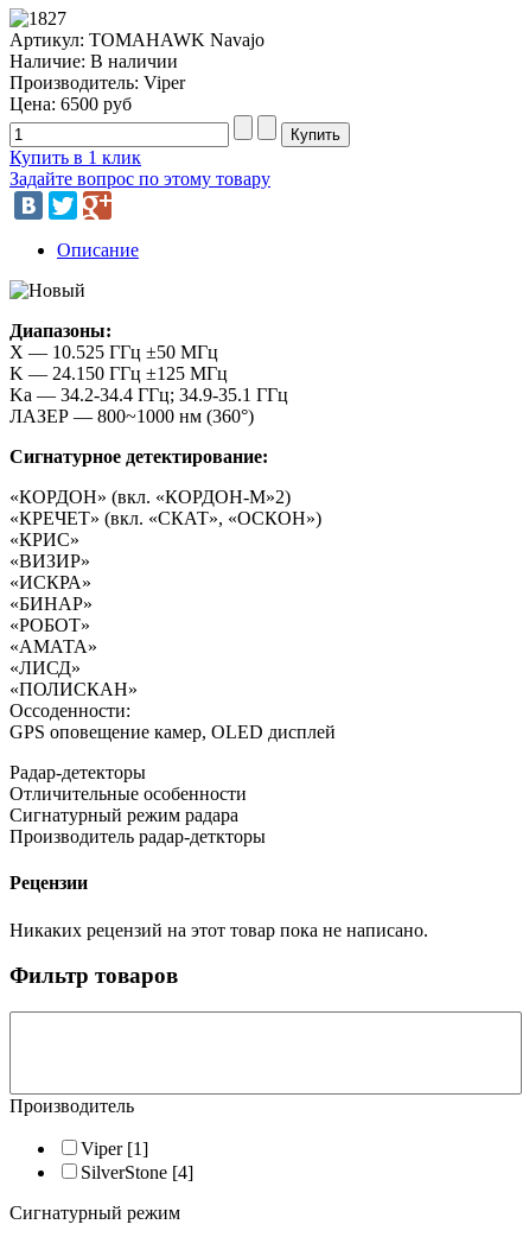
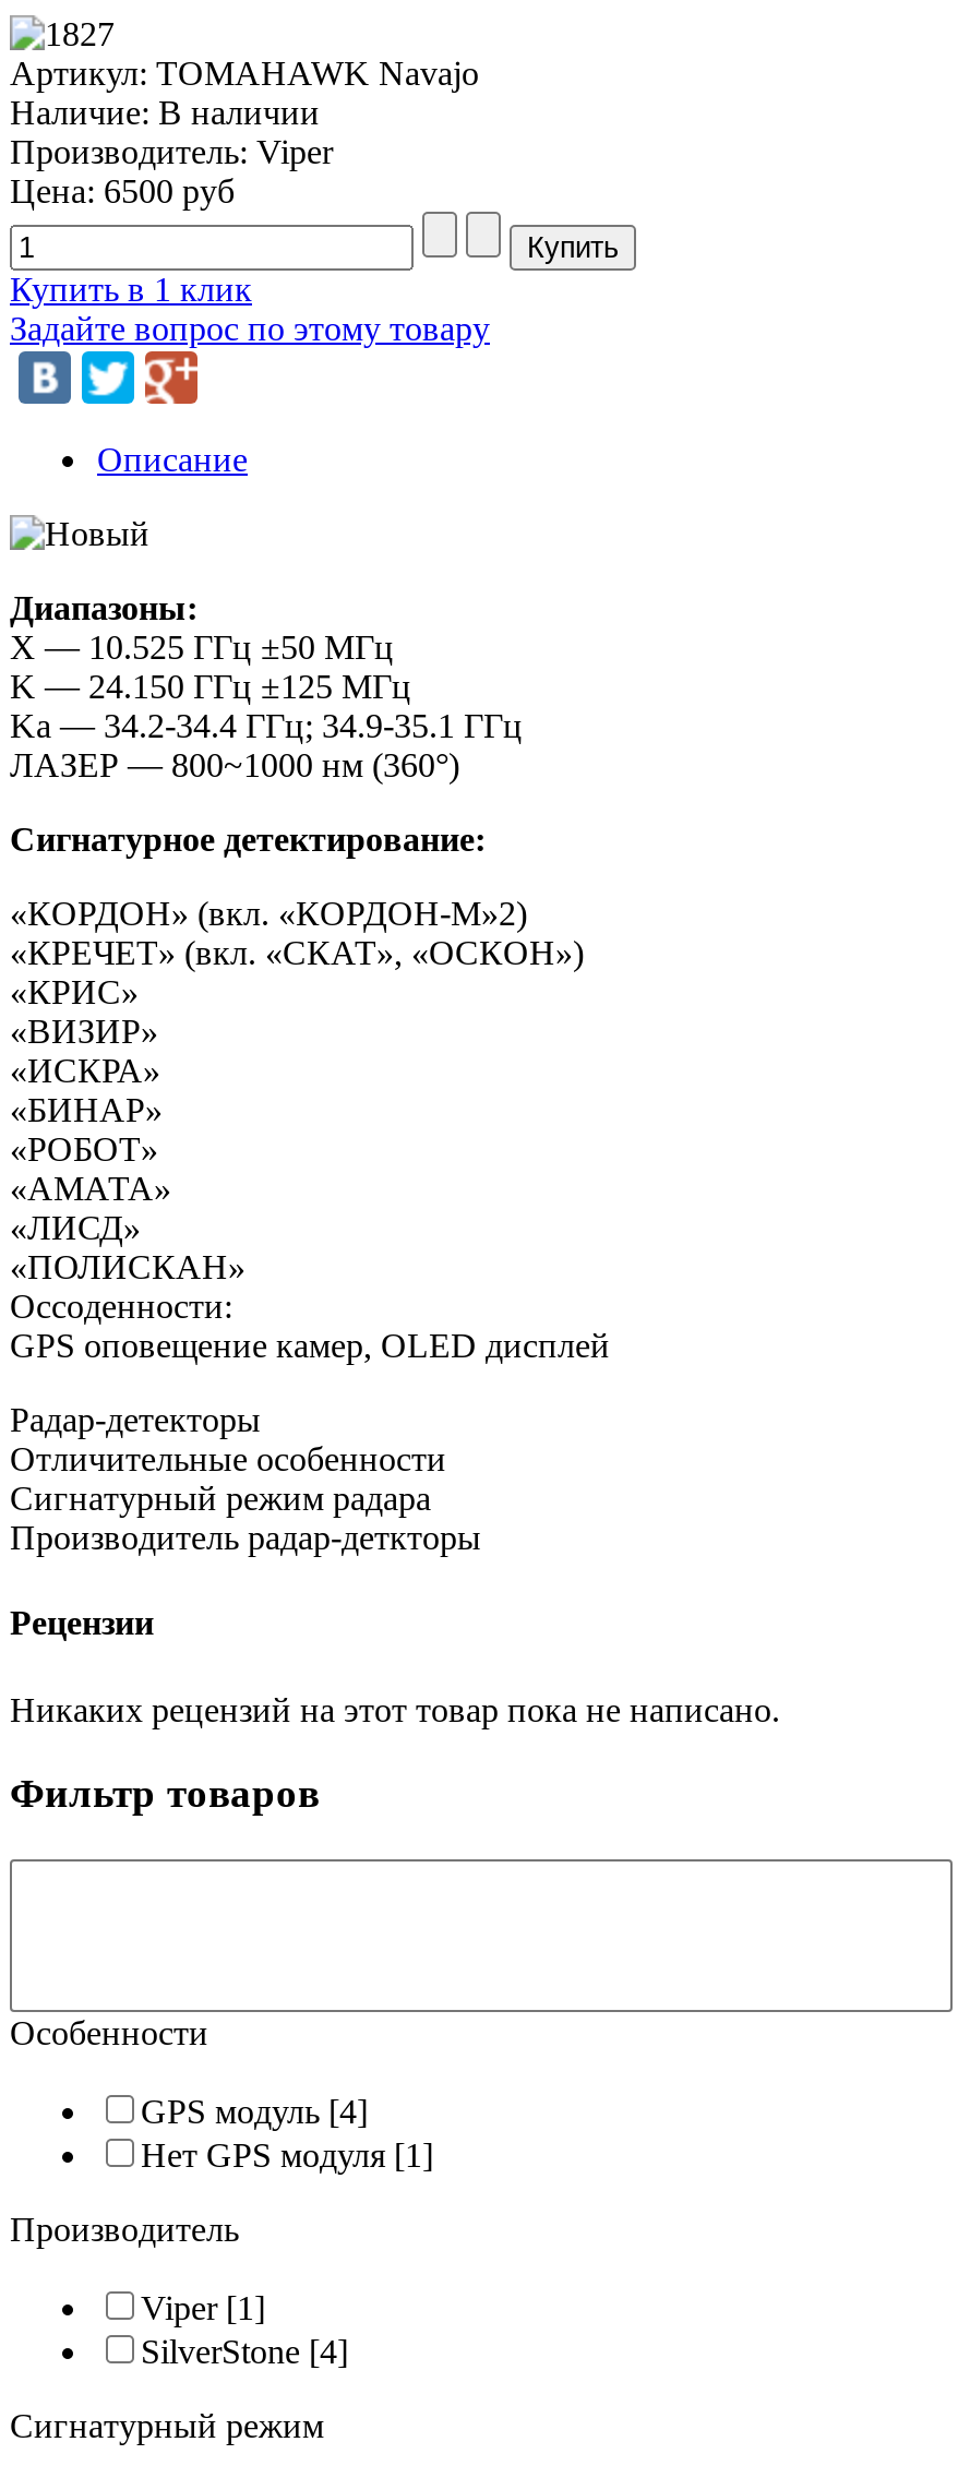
+ Особенности
+ GPS модуль [4]
+ Нет GPS модуля [1]
